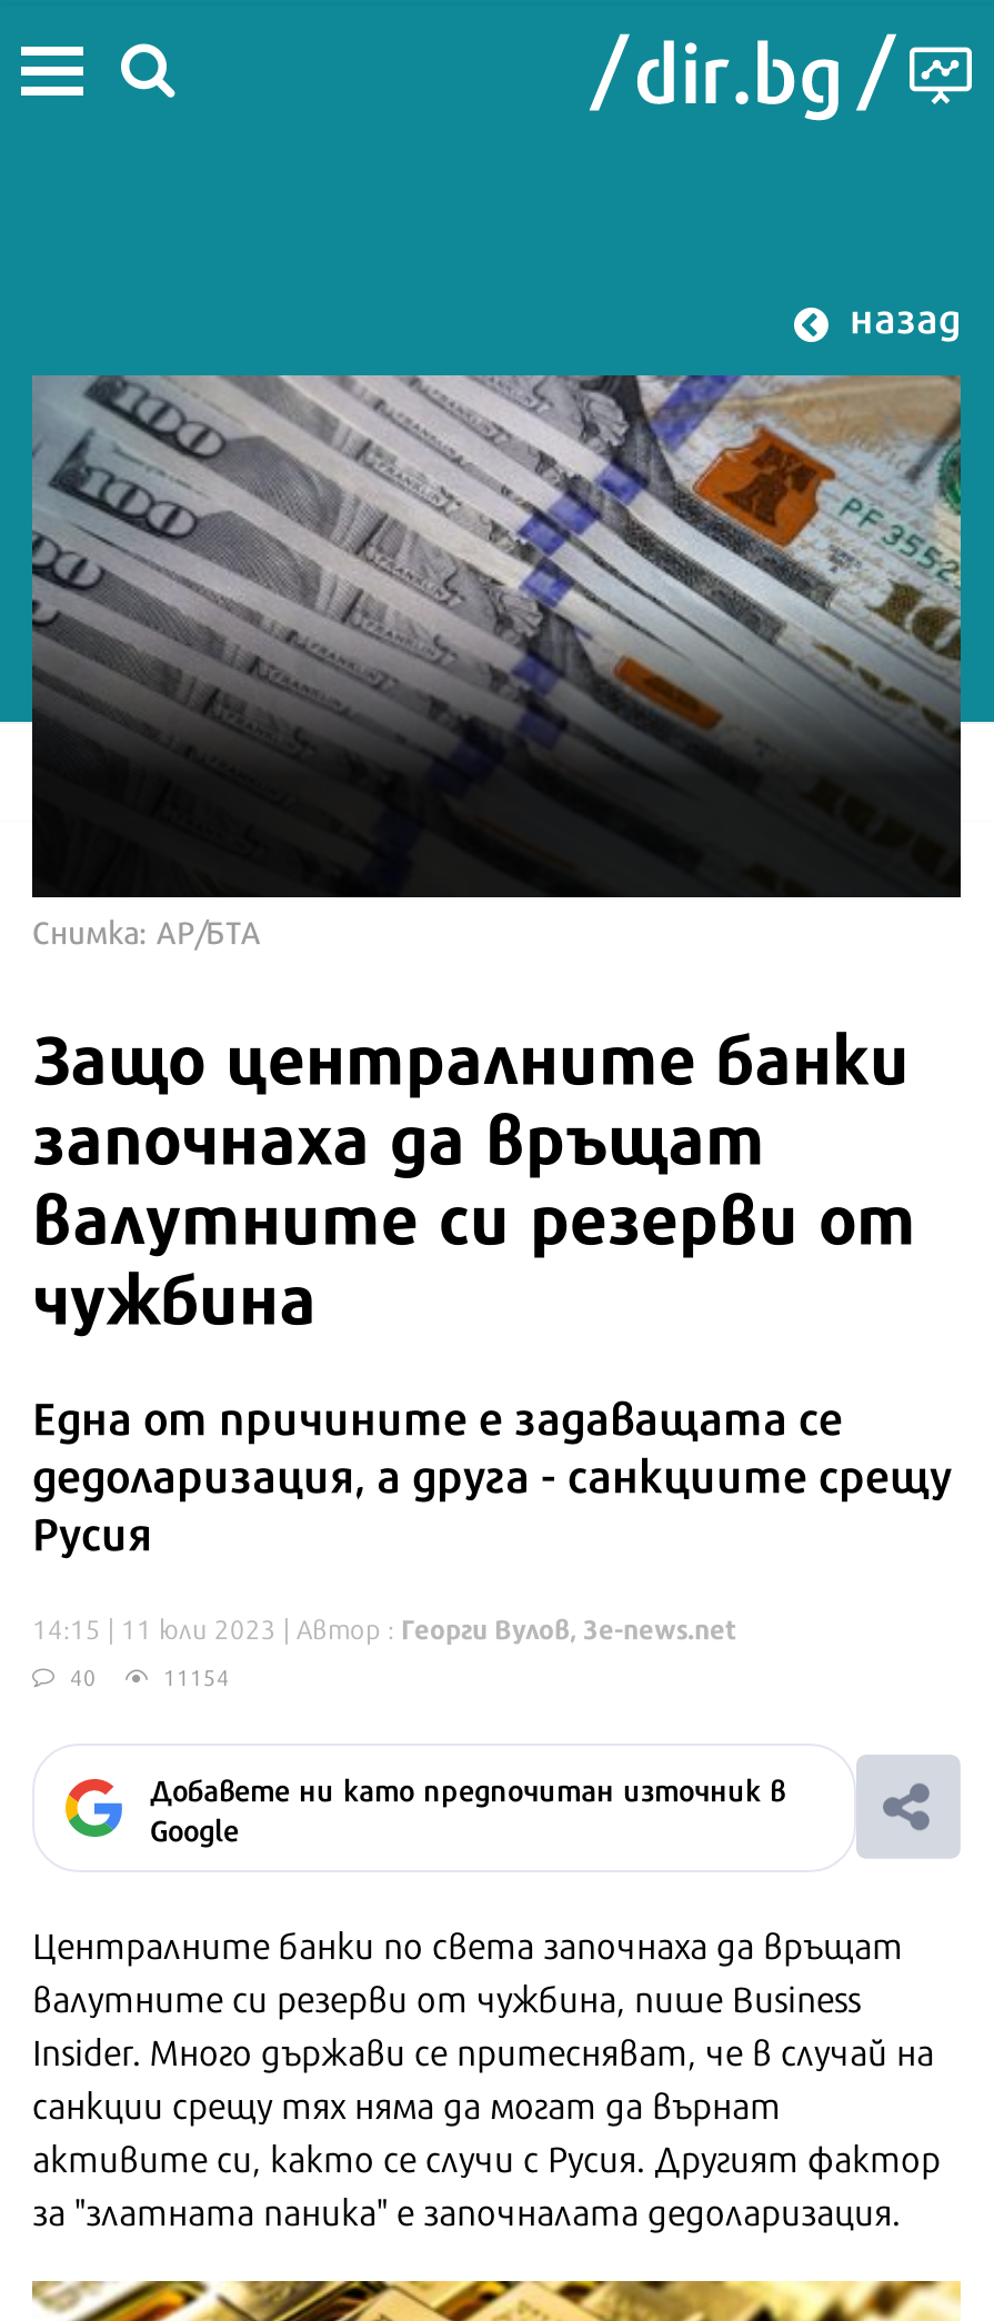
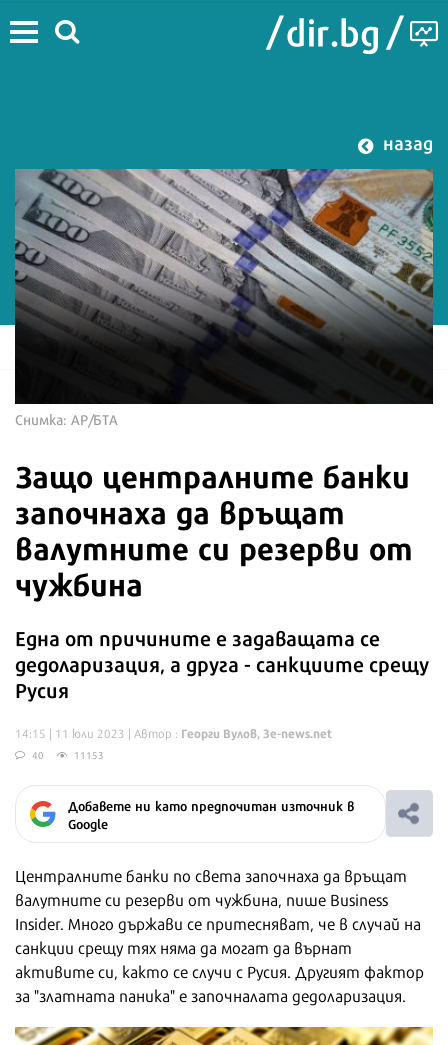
- 40 11154
+ 40 11153
